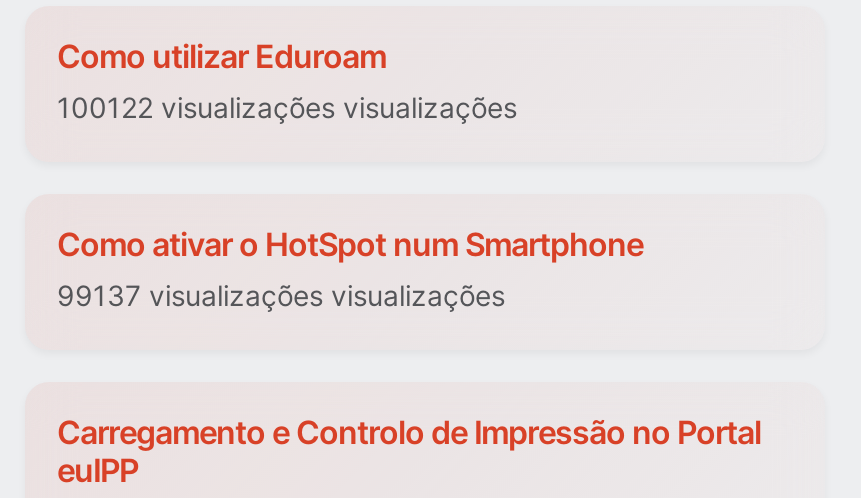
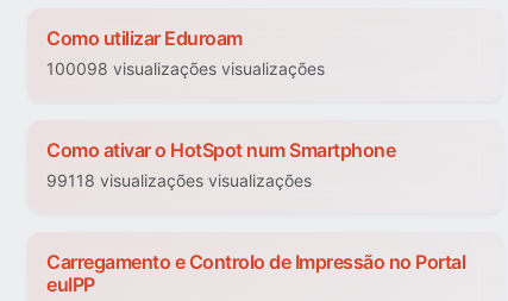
- 100122 visualizações visualizações
+ 100098 visualizações visualizações

- 99137 visualizações visualizações
+ 99118 visualizações visualizações
